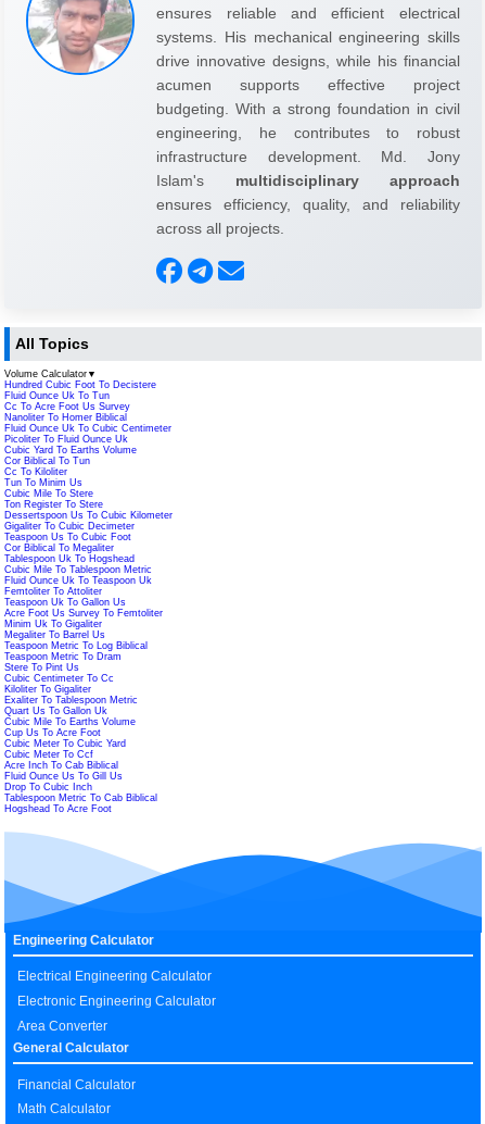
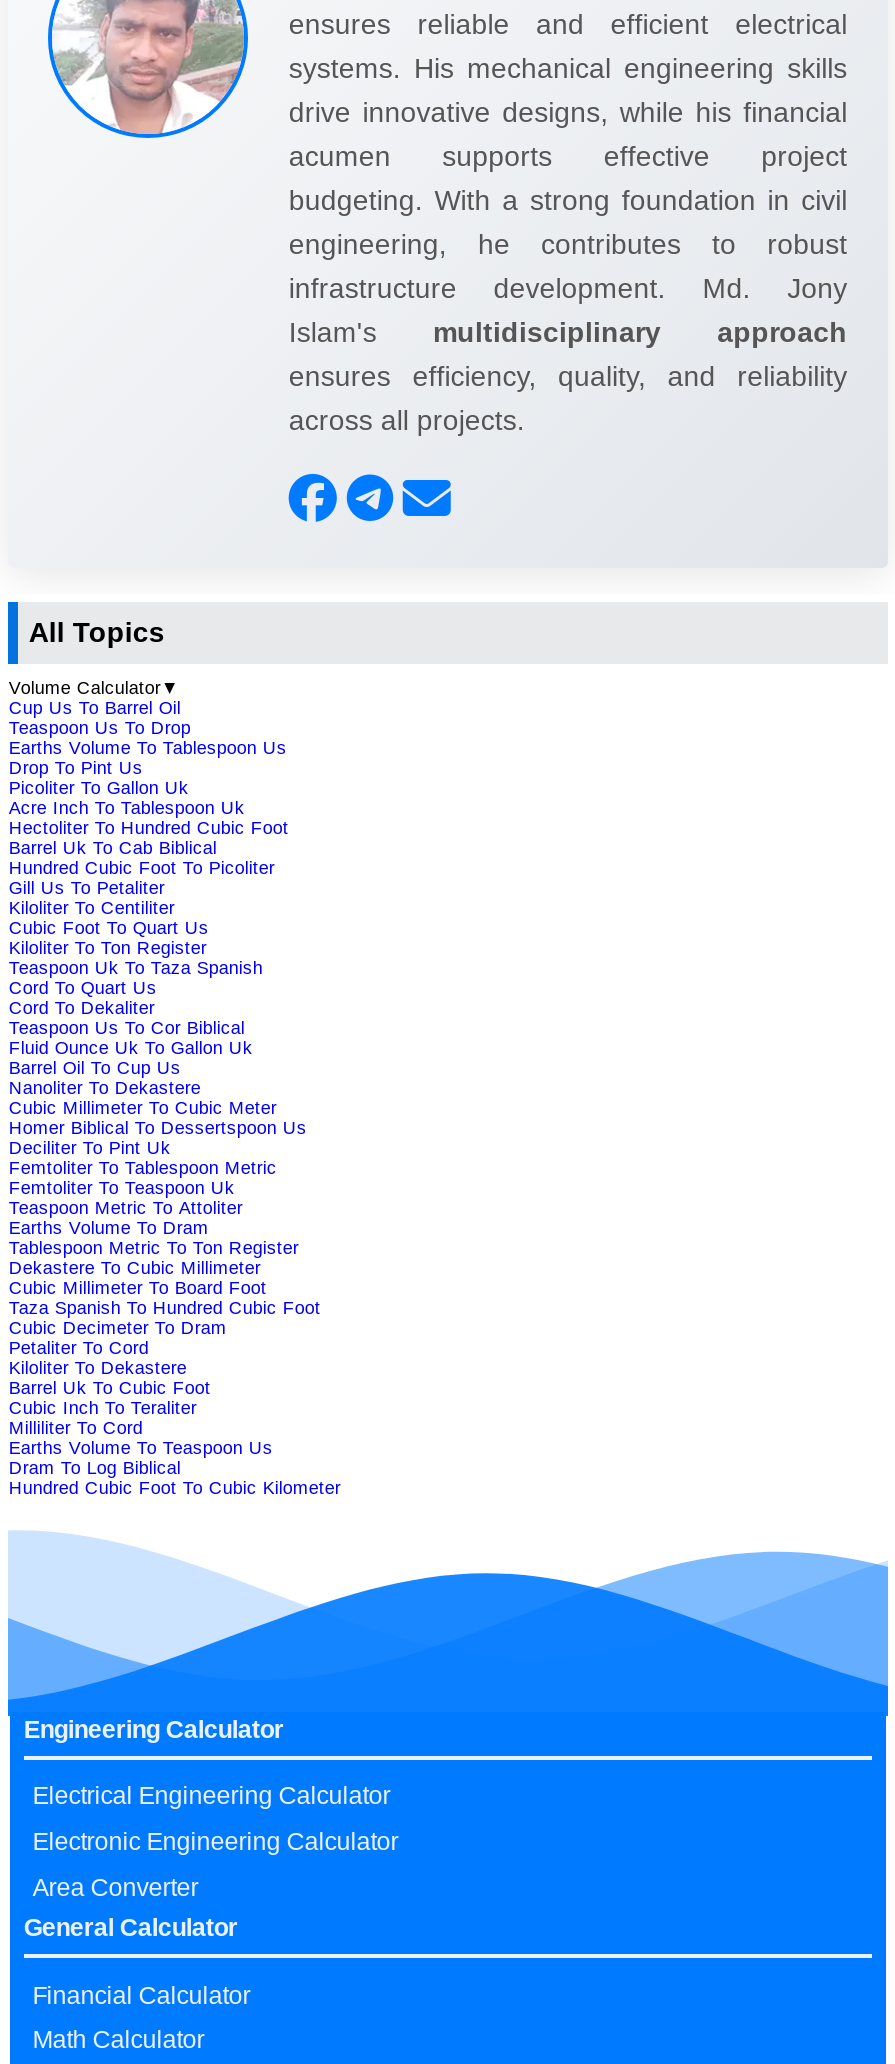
- Hundred Cubic Foot To Decistere
- Fluid Ounce Uk To Tun
- Cc To Acre Foot Us Survey
- Nanoliter To Homer Biblical
- Fluid Ounce Uk To Cubic Centimeter
- Picoliter To Fluid Ounce Uk
- Cubic Yard To Earths Volume
- Cor Biblical To Tun
- Cc To Kiloliter
- Tun To Minim Us
- Cubic Mile To Stere
- Ton Register To Stere
- Dessertspoon Us To Cubic Kilometer
- Gigaliter To Cubic Decimeter
- Teaspoon Us To Cubic Foot
- Cor Biblical To Megaliter
- Tablespoon Uk To Hogshead
- Cubic Mile To Tablespoon Metric
- Fluid Ounce Uk To Teaspoon Uk
- Femtoliter To Attoliter
- Teaspoon Uk To Gallon Us
- Acre Foot Us Survey To Femtoliter
- Minim Uk To Gigaliter
- Megaliter To Barrel Us
- Teaspoon Metric To Log Biblical
- Teaspoon Metric To Dram
- Stere To Pint Us
- Cubic Centimeter To Cc
- Kiloliter To Gigaliter
- Exaliter To Tablespoon Metric
- Quart Us To Gallon Uk
- Cubic Mile To Earths Volume
- Cup Us To Acre Foot
- Cubic Meter To Cubic Yard
- Cubic Meter To Ccf
- Acre Inch To Cab Biblical
- Fluid Ounce Us To Gill Us
- Drop To Cubic Inch
- Tablespoon Metric To Cab Biblical
- Hogshead To Acre Foot
+ Cup Us To Barrel Oil
+ Teaspoon Us To Drop
+ Earths Volume To Tablespoon Us
+ Drop To Pint Us
+ Picoliter To Gallon Uk
+ Acre Inch To Tablespoon Uk
+ Hectoliter To Hundred Cubic Foot
+ Barrel Uk To Cab Biblical
+ Hundred Cubic Foot To Picoliter
+ Gill Us To Petaliter
+ Kiloliter To Centiliter
+ Cubic Foot To Quart Us
+ Kiloliter To Ton Register
+ Teaspoon Uk To Taza Spanish
+ Cord To Quart Us
+ Cord To Dekaliter
+ Teaspoon Us To Cor Biblical
+ Fluid Ounce Uk To Gallon Uk
+ Barrel Oil To Cup Us
+ Nanoliter To Dekastere
+ Cubic Millimeter To Cubic Meter
+ Homer Biblical To Dessertspoon Us
+ Deciliter To Pint Uk
+ Femtoliter To Tablespoon Metric
+ Femtoliter To Teaspoon Uk
+ Teaspoon Metric To Attoliter
+ Earths Volume To Dram
+ Tablespoon Metric To Ton Register
+ Dekastere To Cubic Millimeter
+ Cubic Millimeter To Board Foot
+ Taza Spanish To Hundred Cubic Foot
+ Cubic Decimeter To Dram
+ Petaliter To Cord
+ Kiloliter To Dekastere
+ Barrel Uk To Cubic Foot
+ Cubic Inch To Teraliter
+ Milliliter To Cord
+ Earths Volume To Teaspoon Us
+ Dram To Log Biblical
+ Hundred Cubic Foot To Cubic Kilometer
